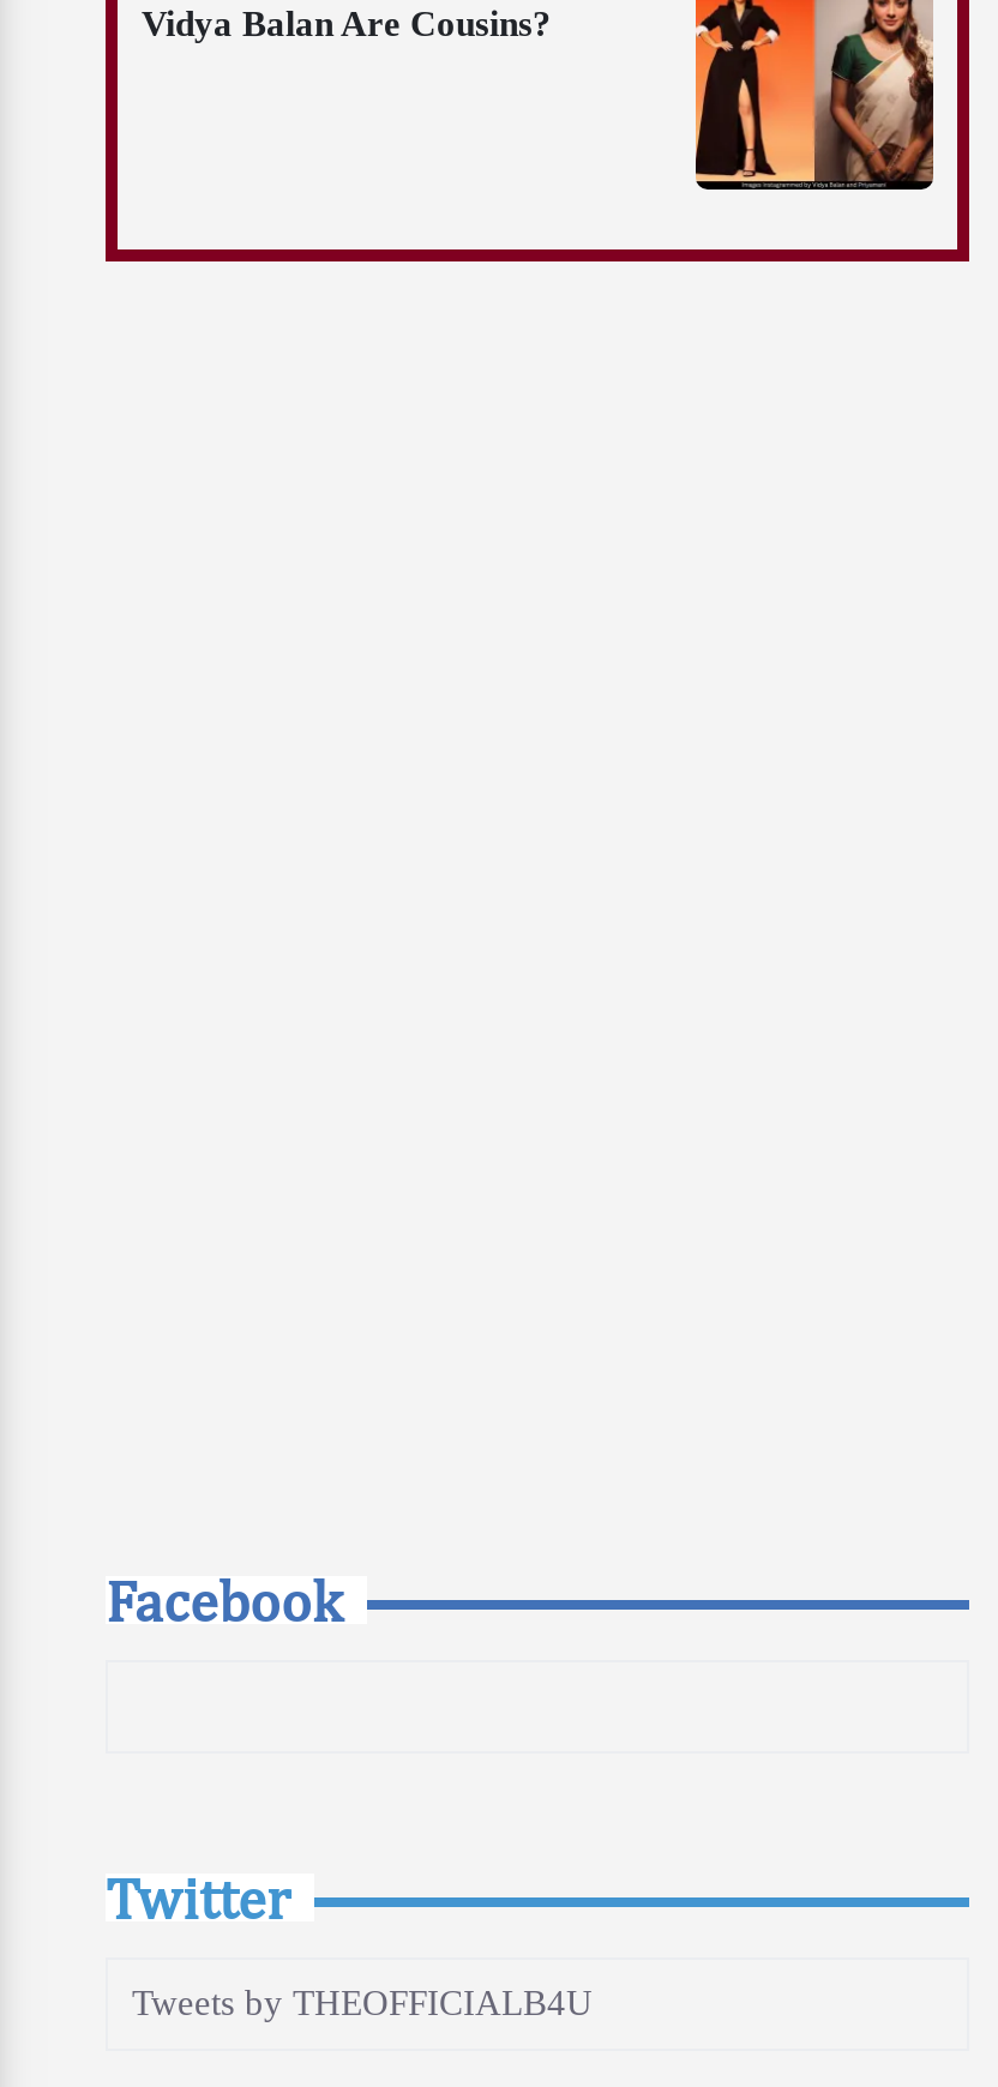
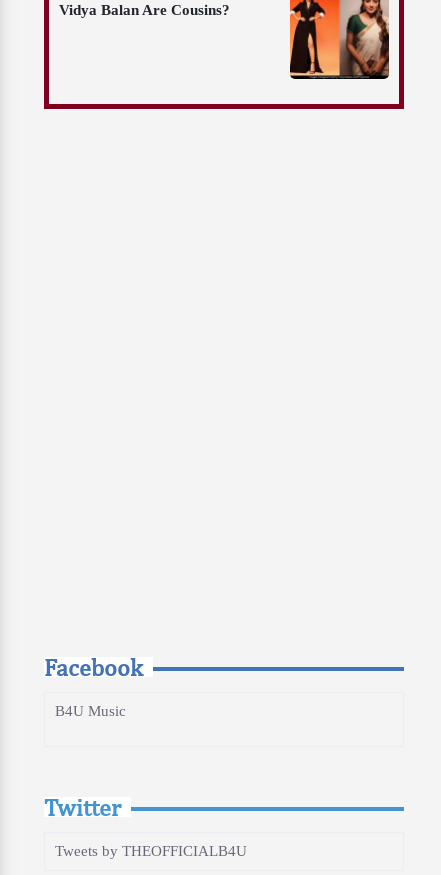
+ B4U Music
